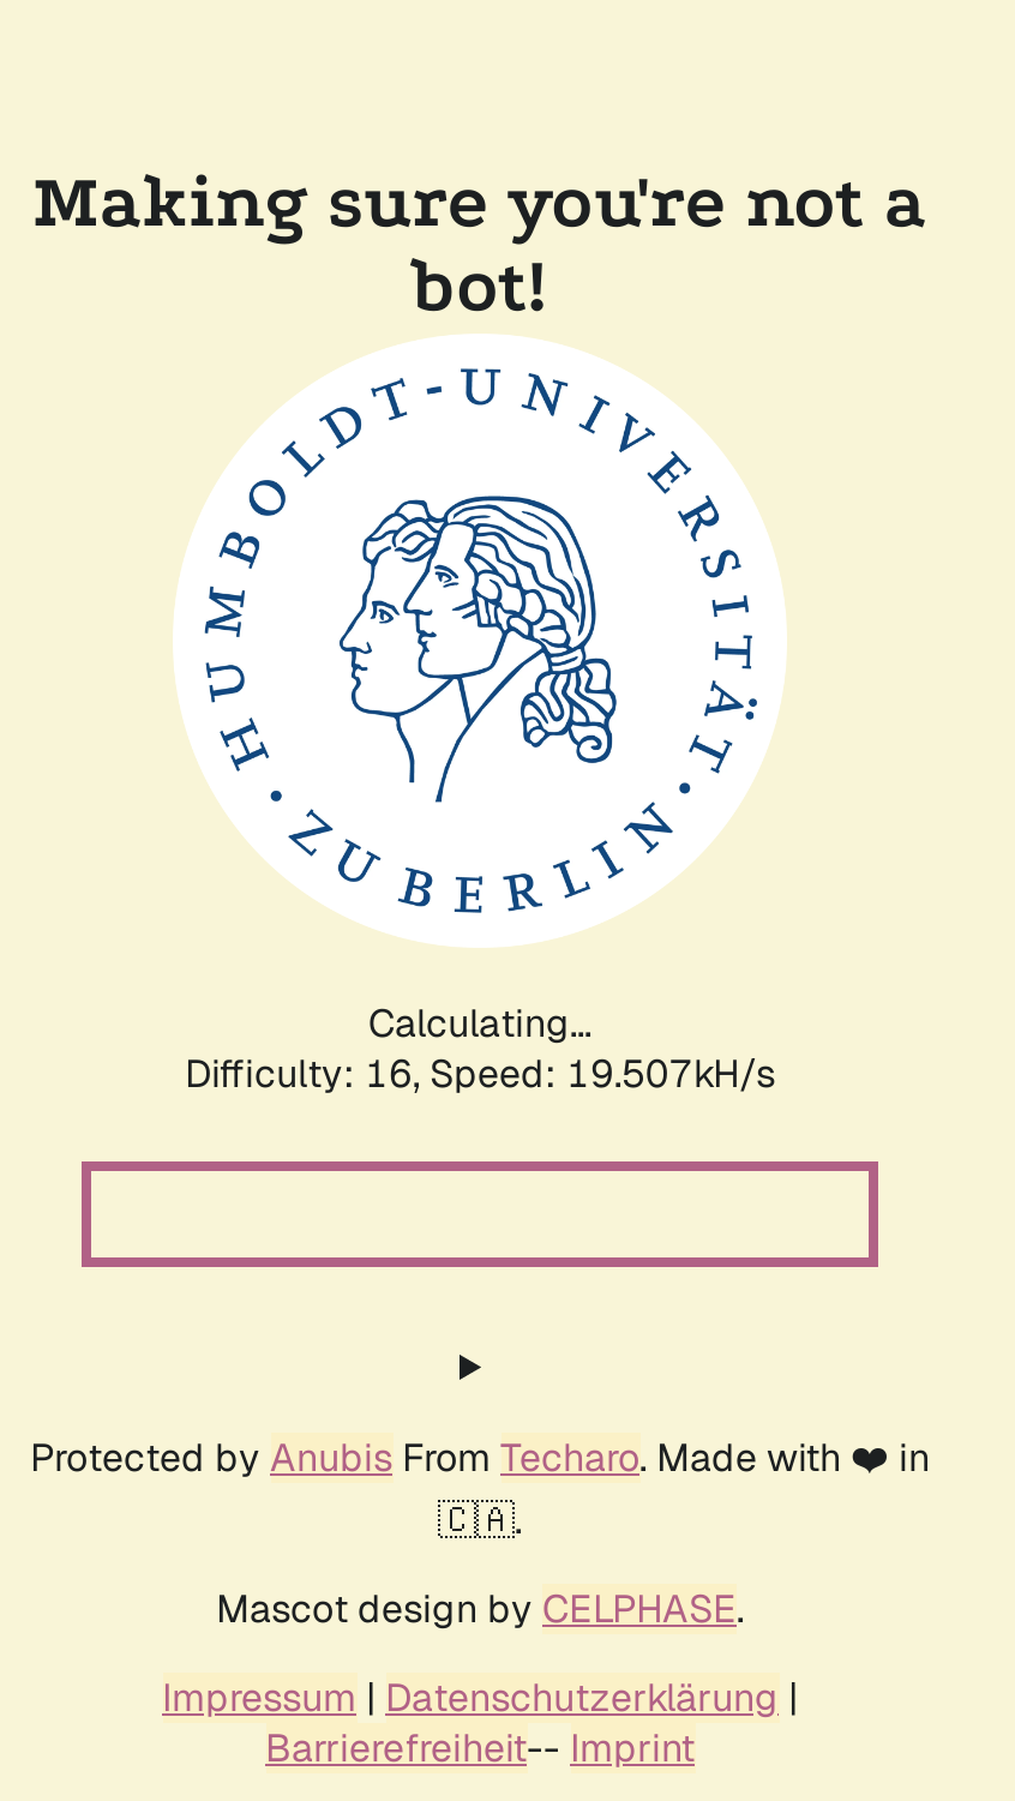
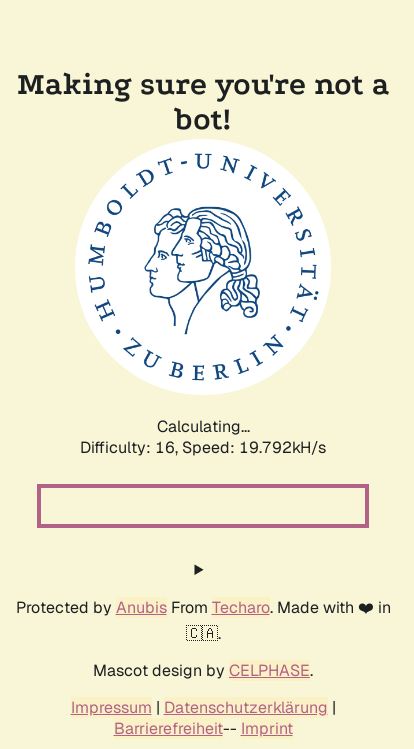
- Difficulty: 16, Speed: 19.507kH/s
+ Difficulty: 16, Speed: 19.792kH/s
